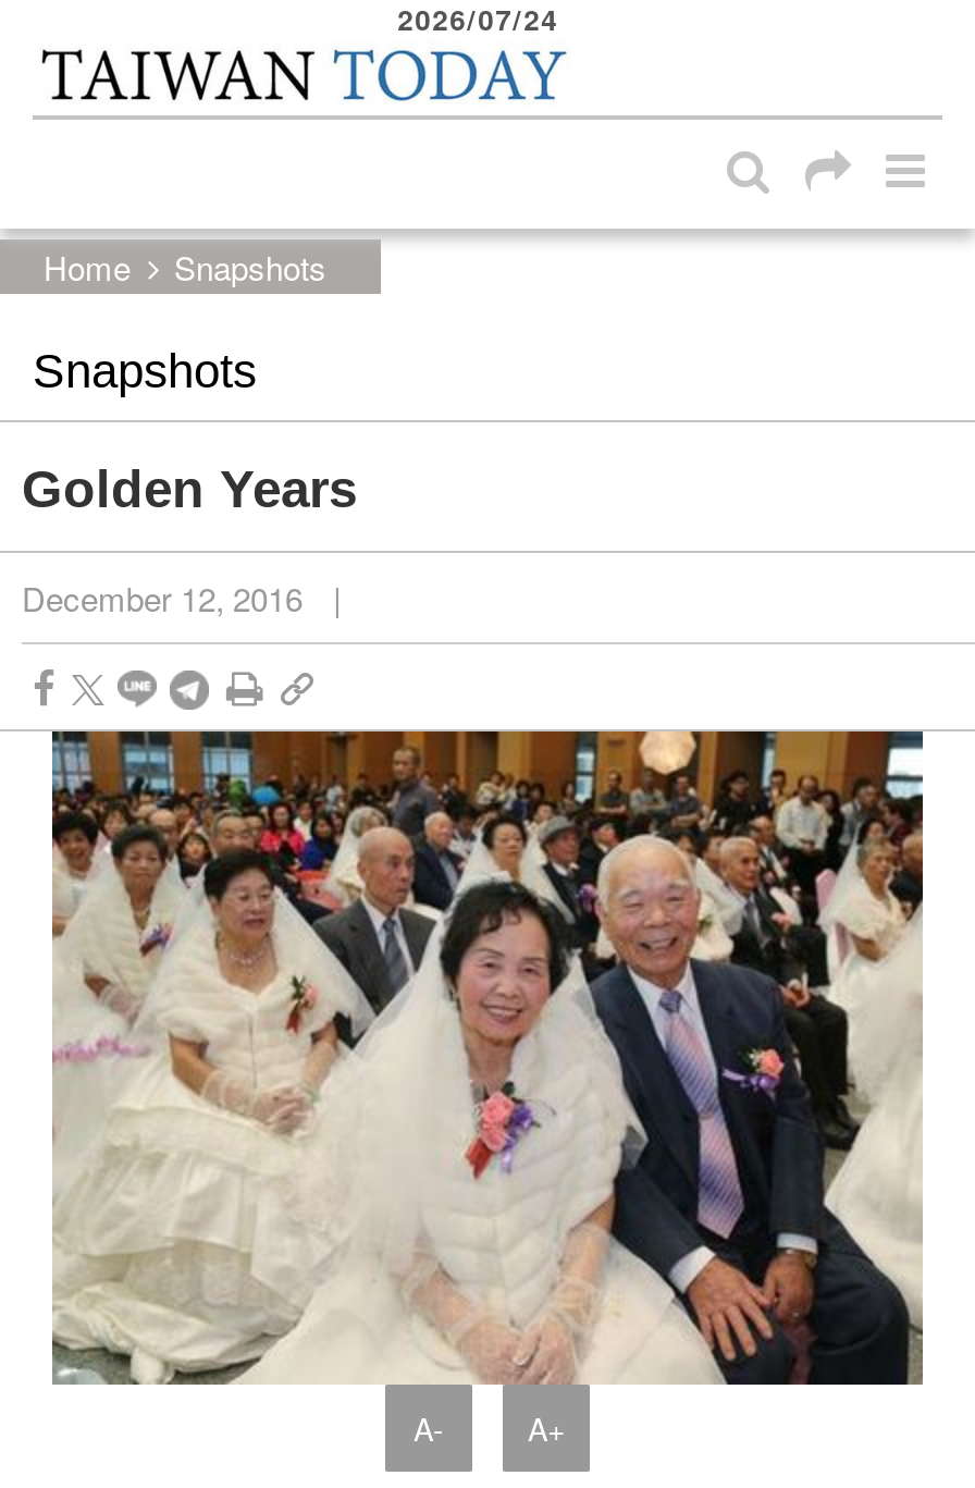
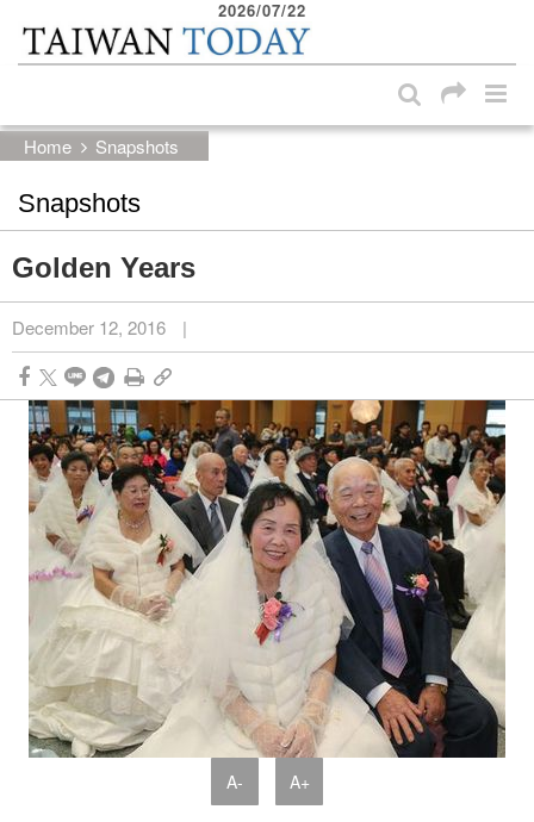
- 2026/07/24
+ 2026/07/22
